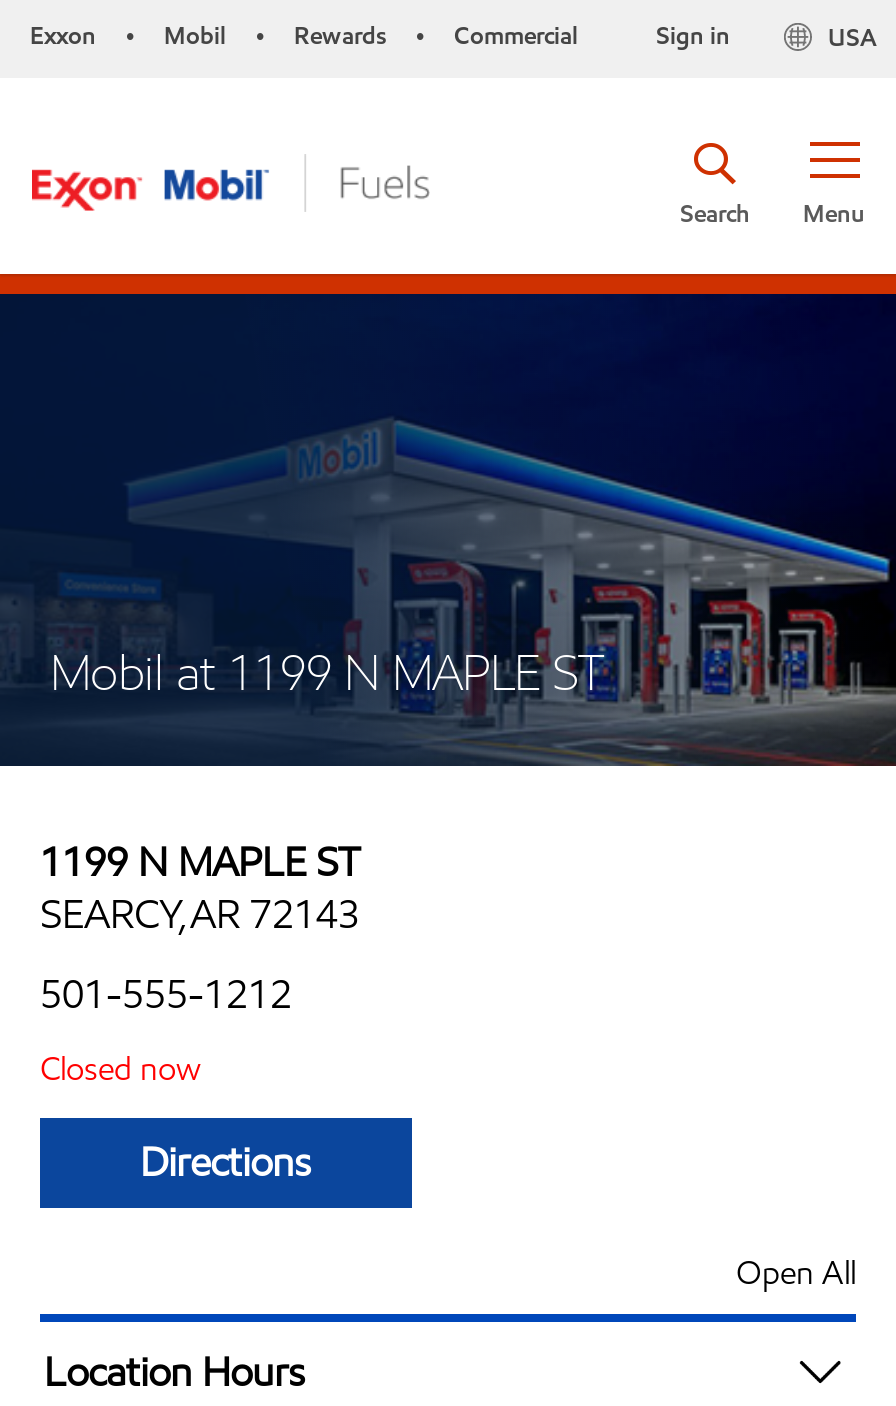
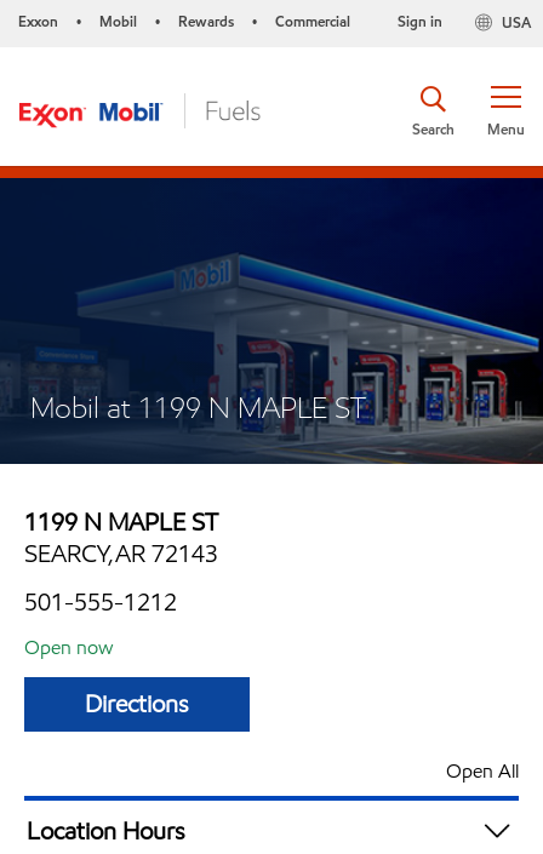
- Closed now
+ Open now
